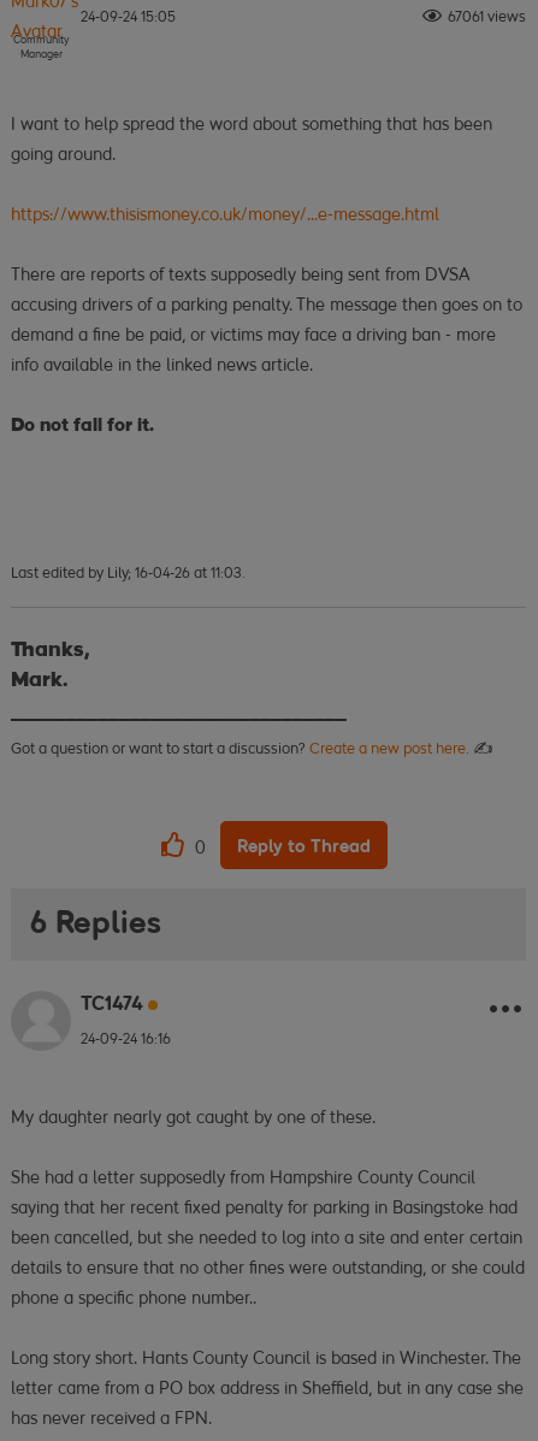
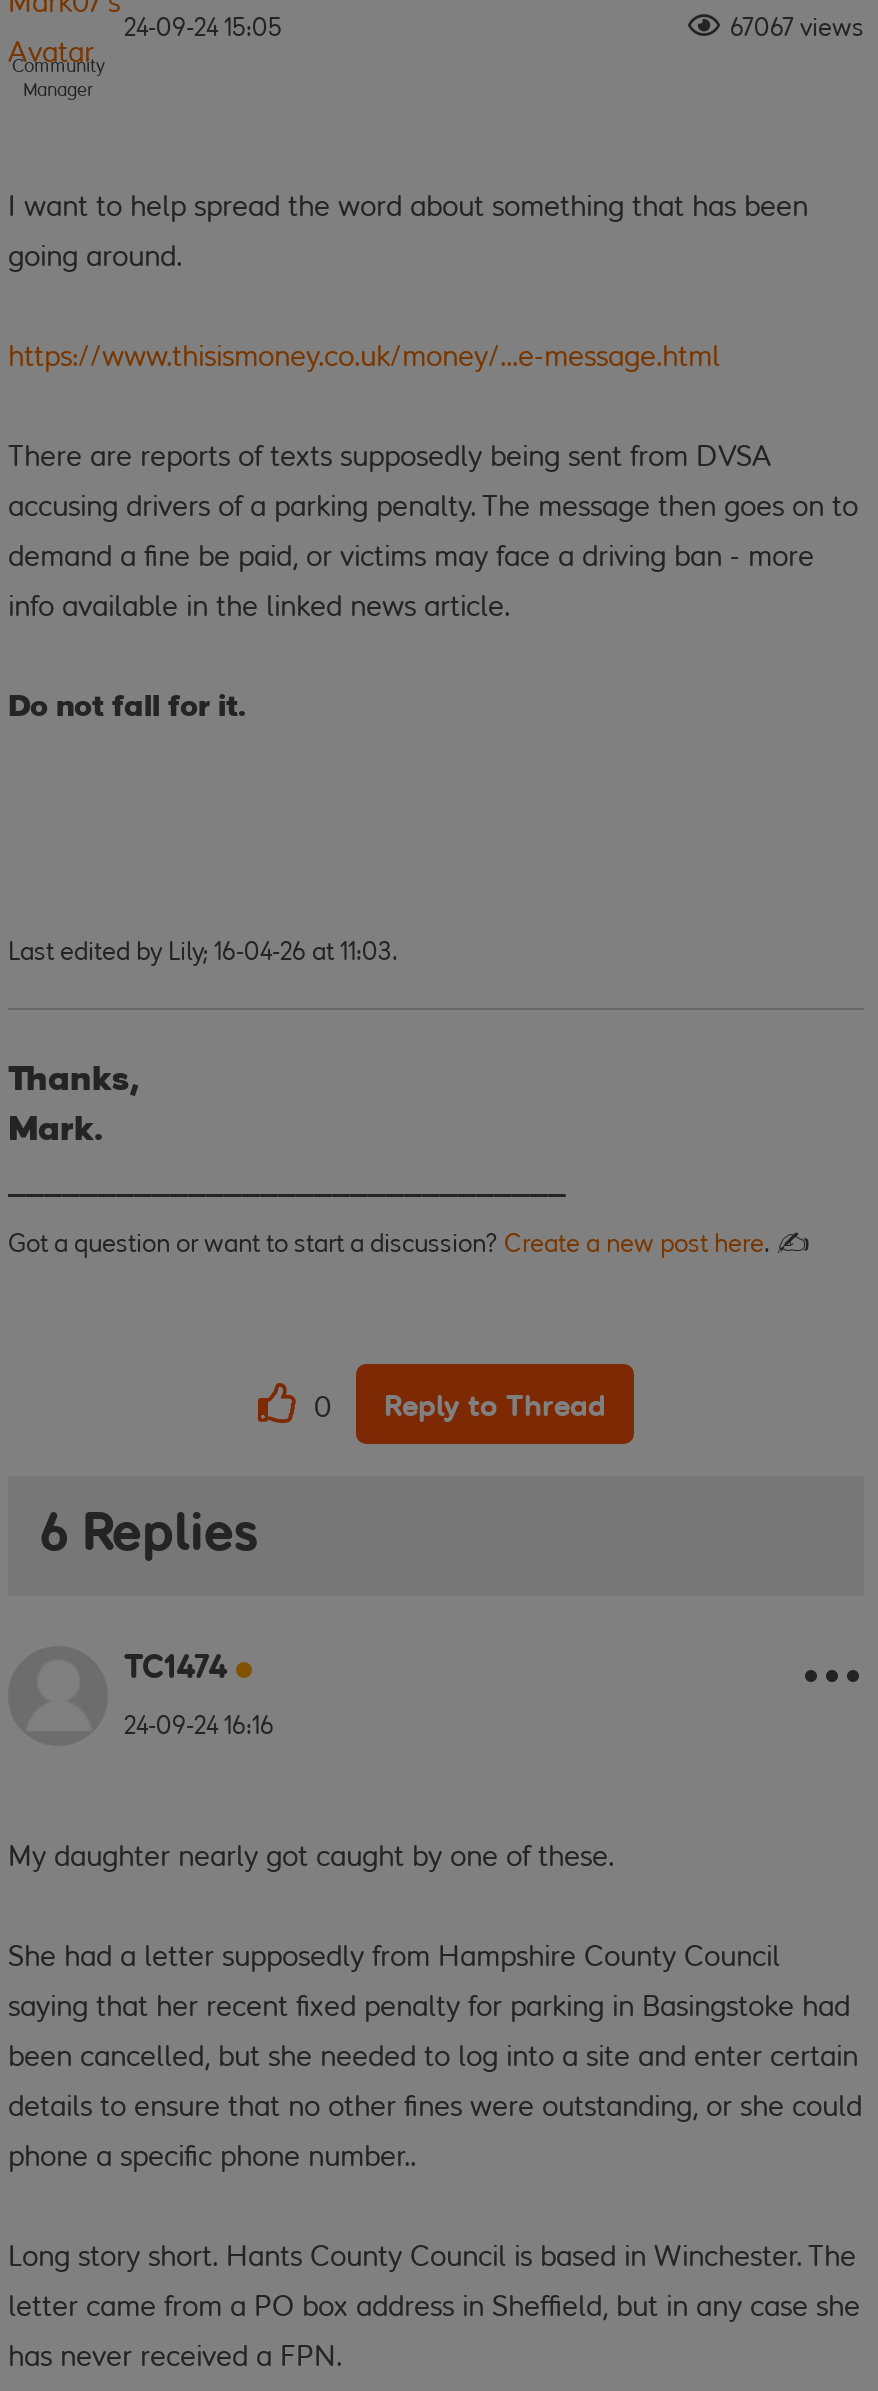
- 67061 views
+ 67067 views
